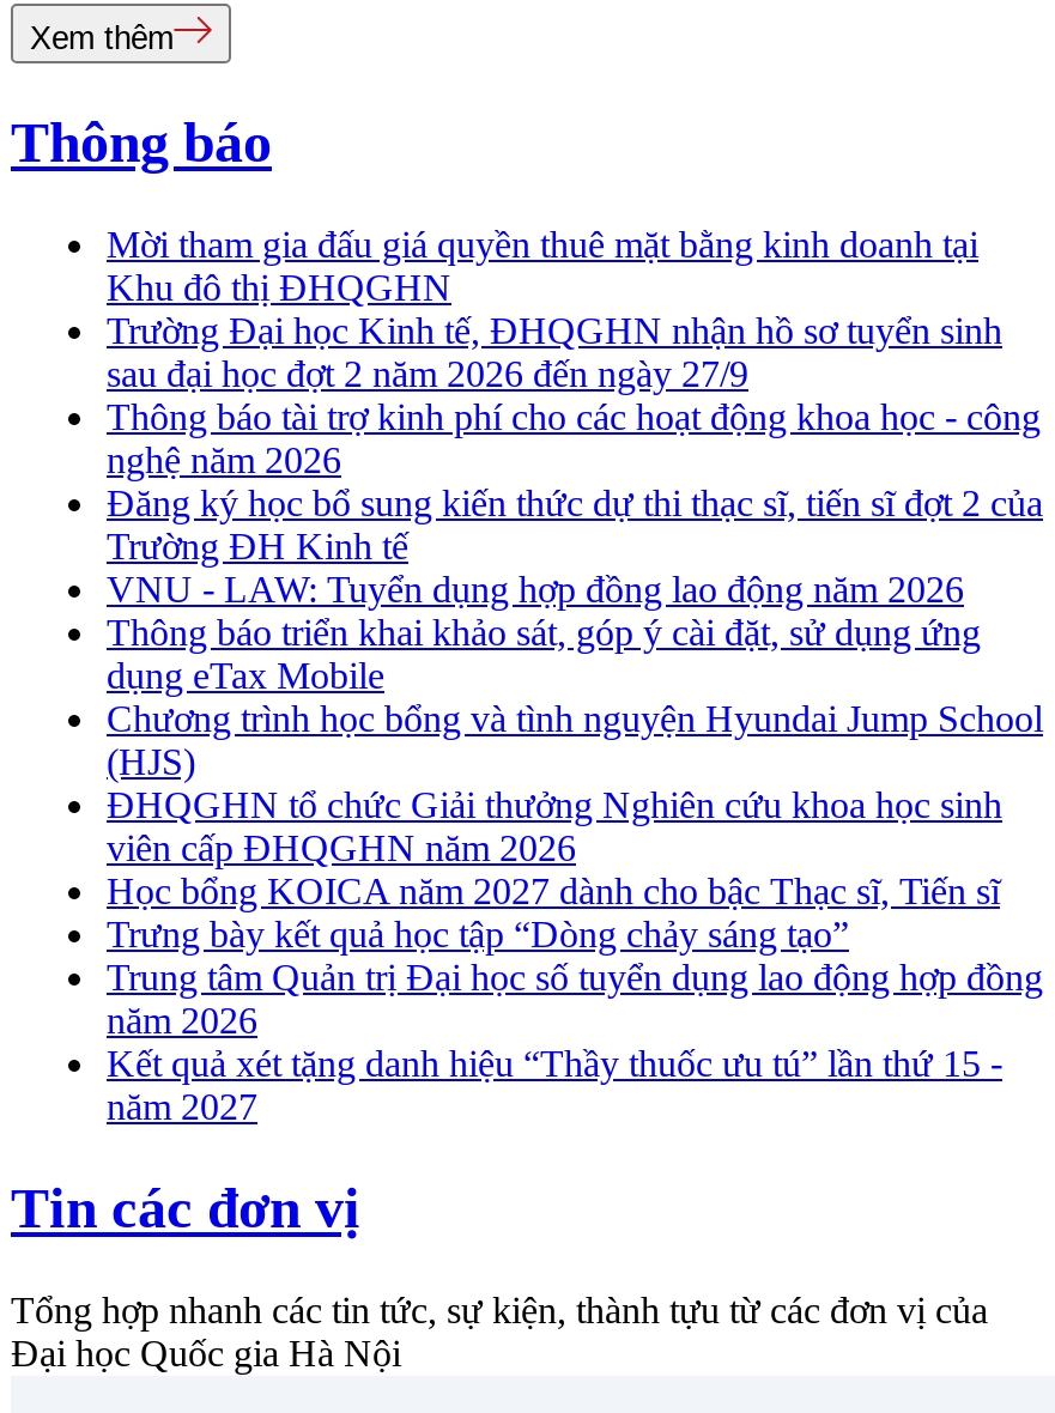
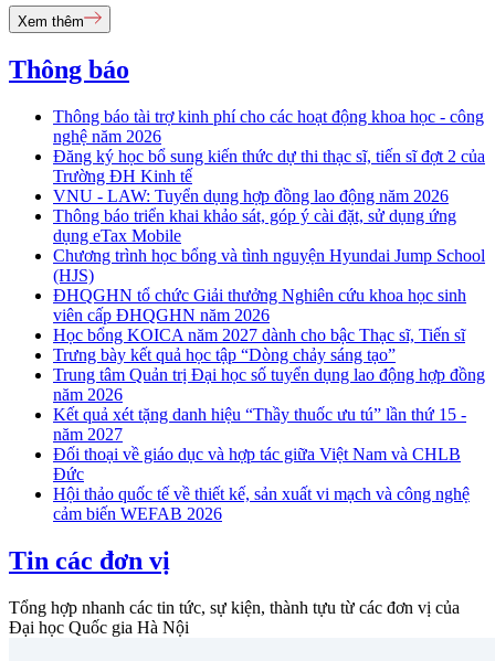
- Mời tham gia đấu giá quyền thuê mặt bằng kinh doanh tại
- Khu đô thị ĐHQGHN
- Trường Đại học Kinh tế, ĐHQGHN nhận hồ sơ tuyển sinh
- sau đại học đợt 2 năm 2026 đến ngày 27/9

moved up: Thông báo tài trợ kinh phí cho các hoạt động khoa học - công | nghệ năm 2026 | Đăng ký học bổ sung kiến thức dự thi thạc sĩ, tiến sĩ đợt 2 của | ... | Kết quả xét tặng danh hiệu “Thầy thuốc ưu tú” lần thứ 15 - | năm 2027

+ Đối thoại về giáo dục và hợp tác giữa Việt Nam và CHLB
+ Đức
+ Hội thảo quốc tế về thiết kế, sản xuất vi mạch và công nghệ
+ cảm biến WEFAB 2026
